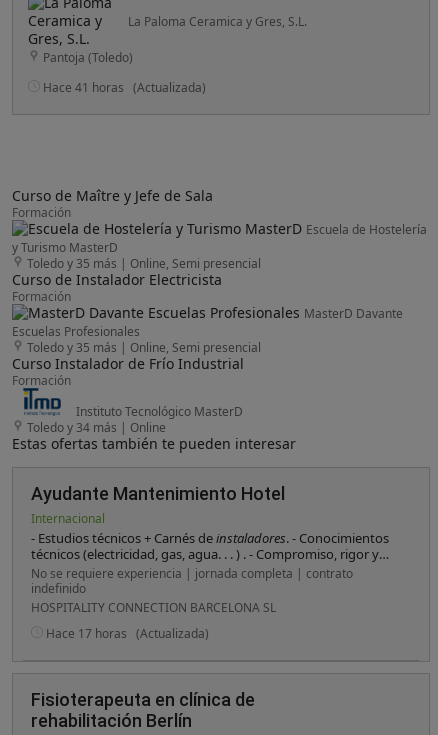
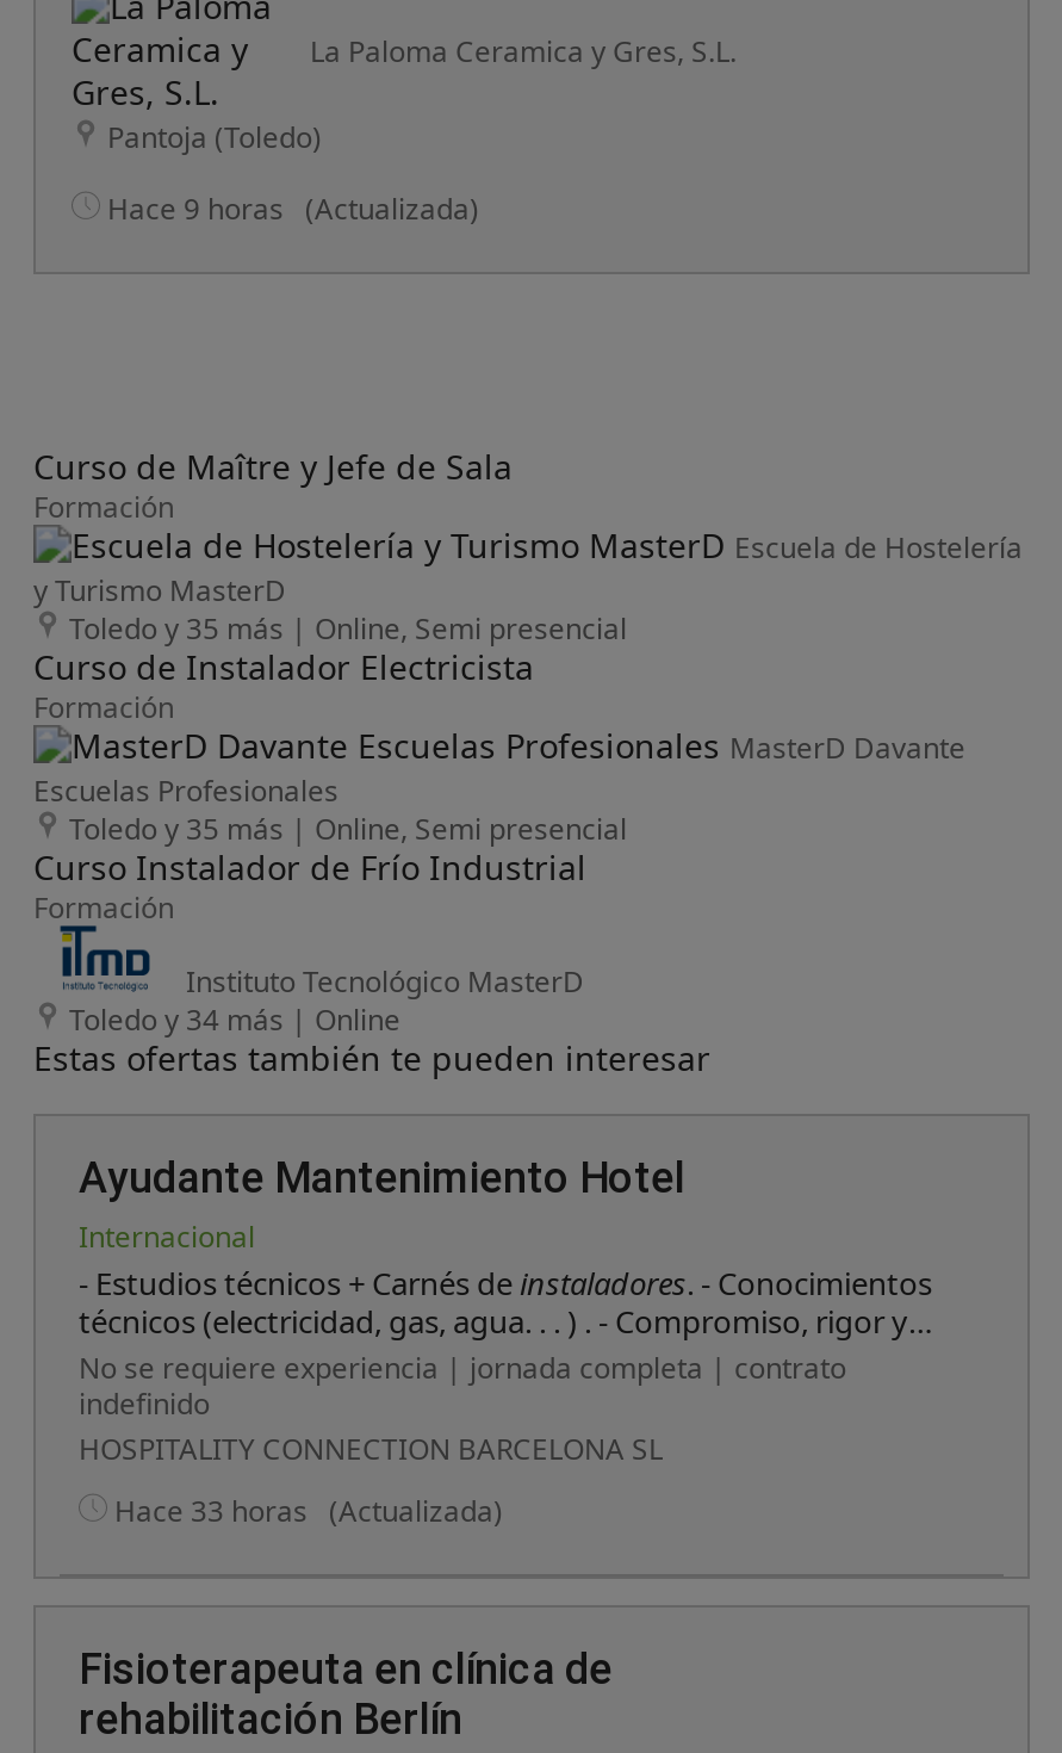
- Hace 41 horas (Actualizada)
+ Hace 9 horas (Actualizada)

- Hace 17 horas (Actualizada)
+ Hace 33 horas (Actualizada)
